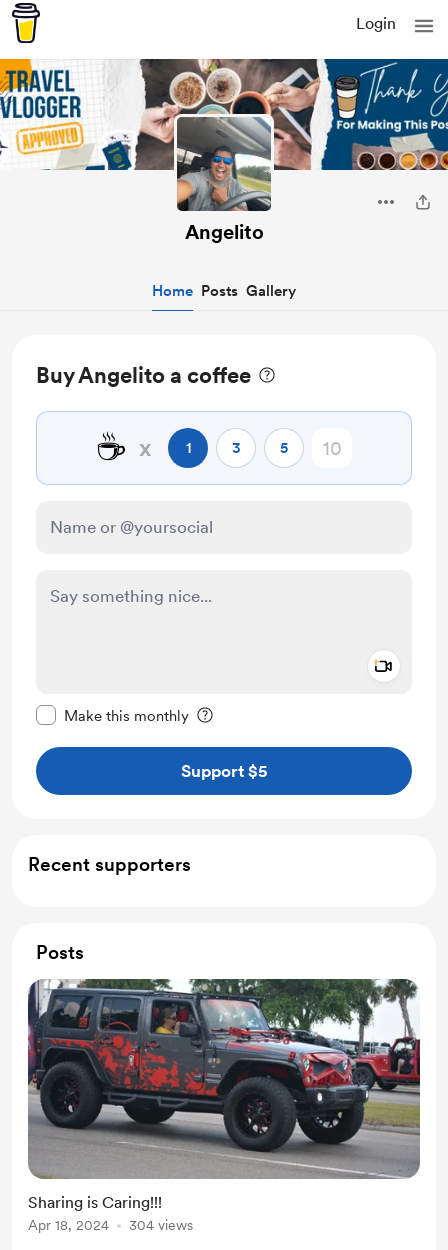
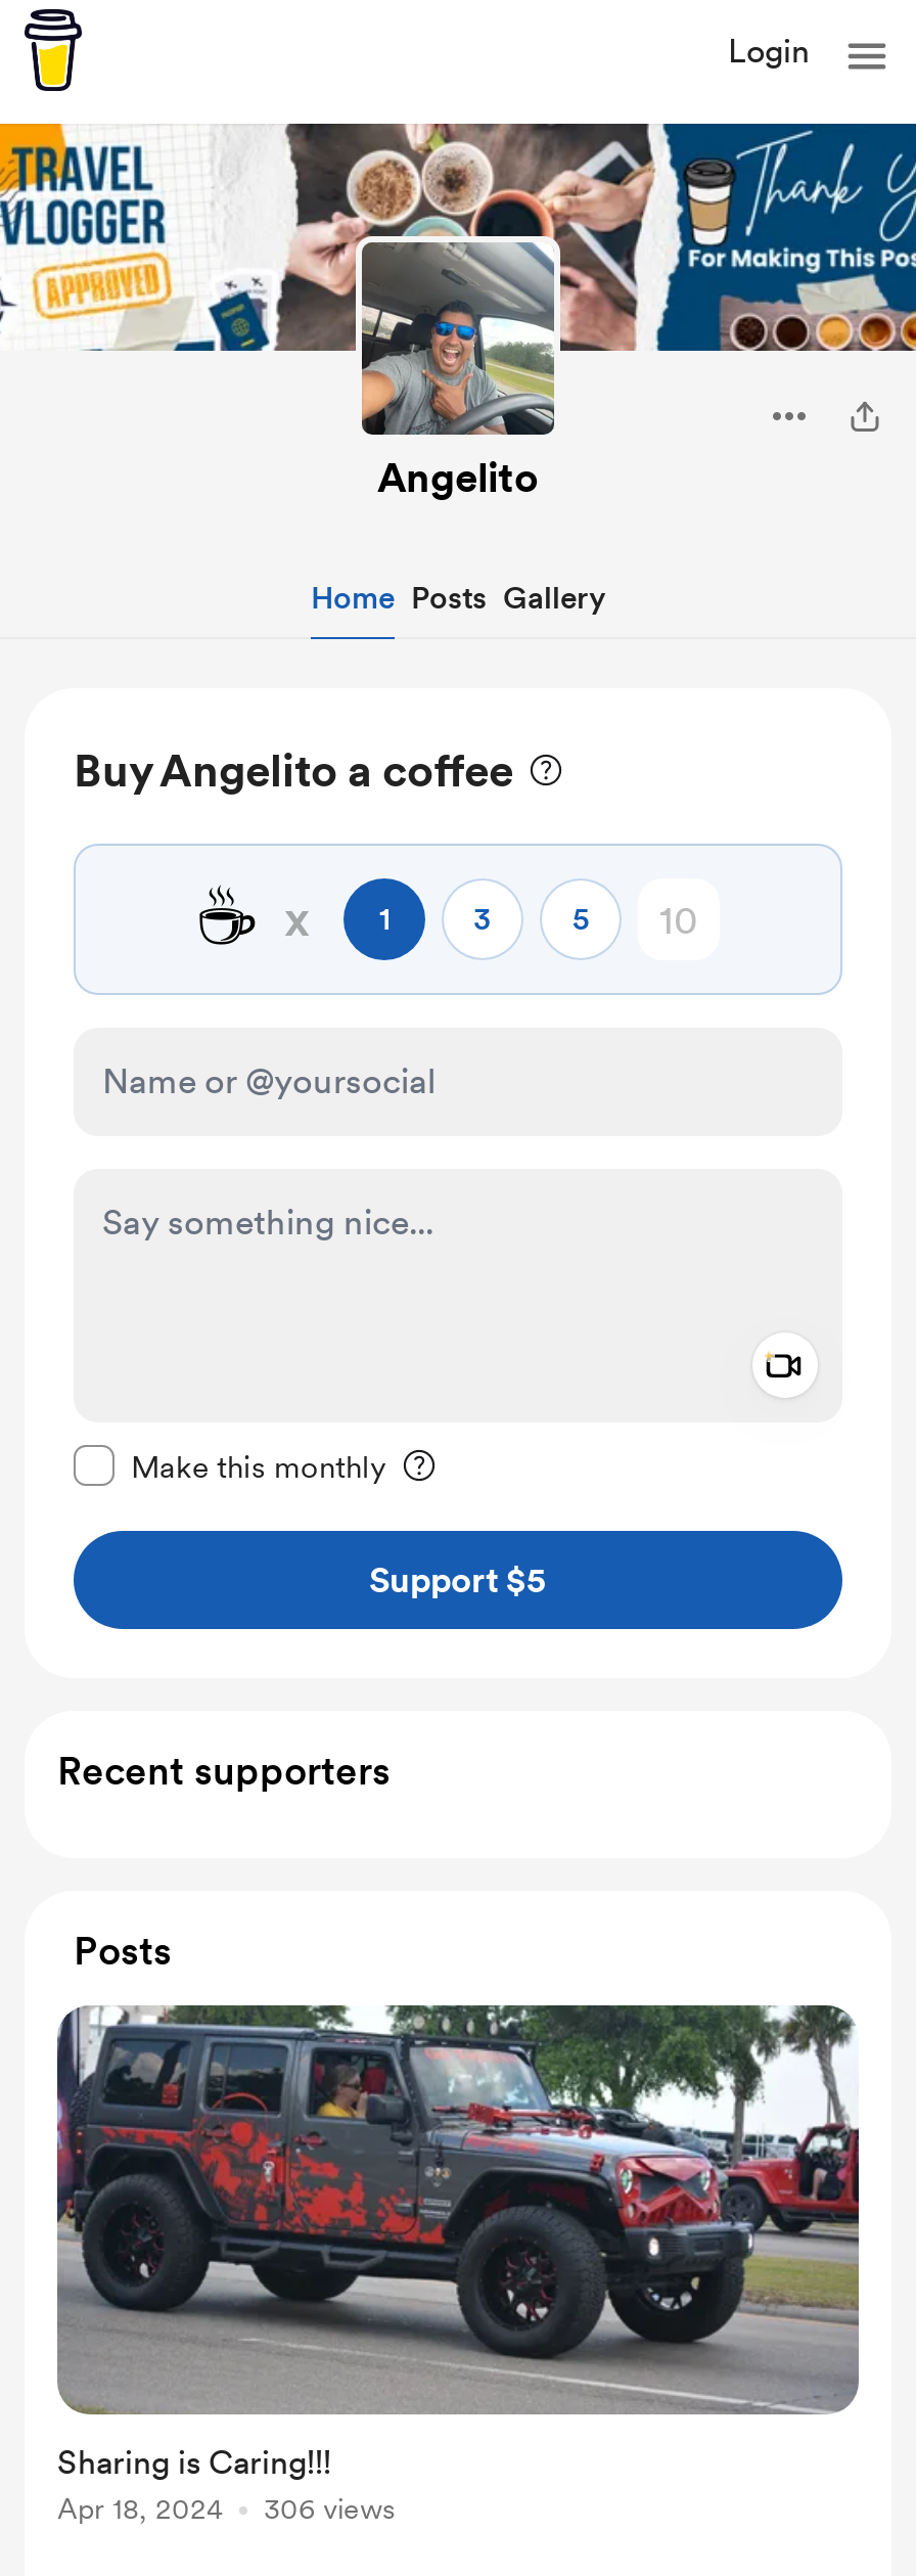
- Apr 18, 2024 304 views
+ Apr 18, 2024 306 views
